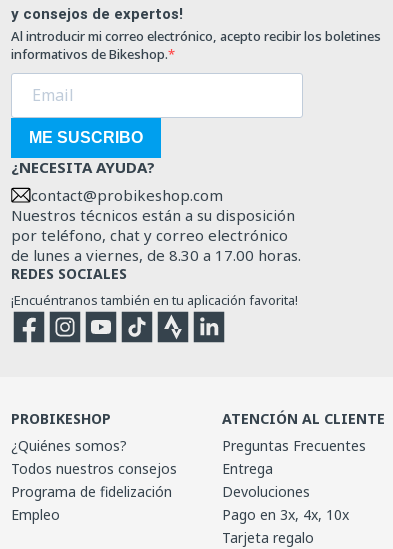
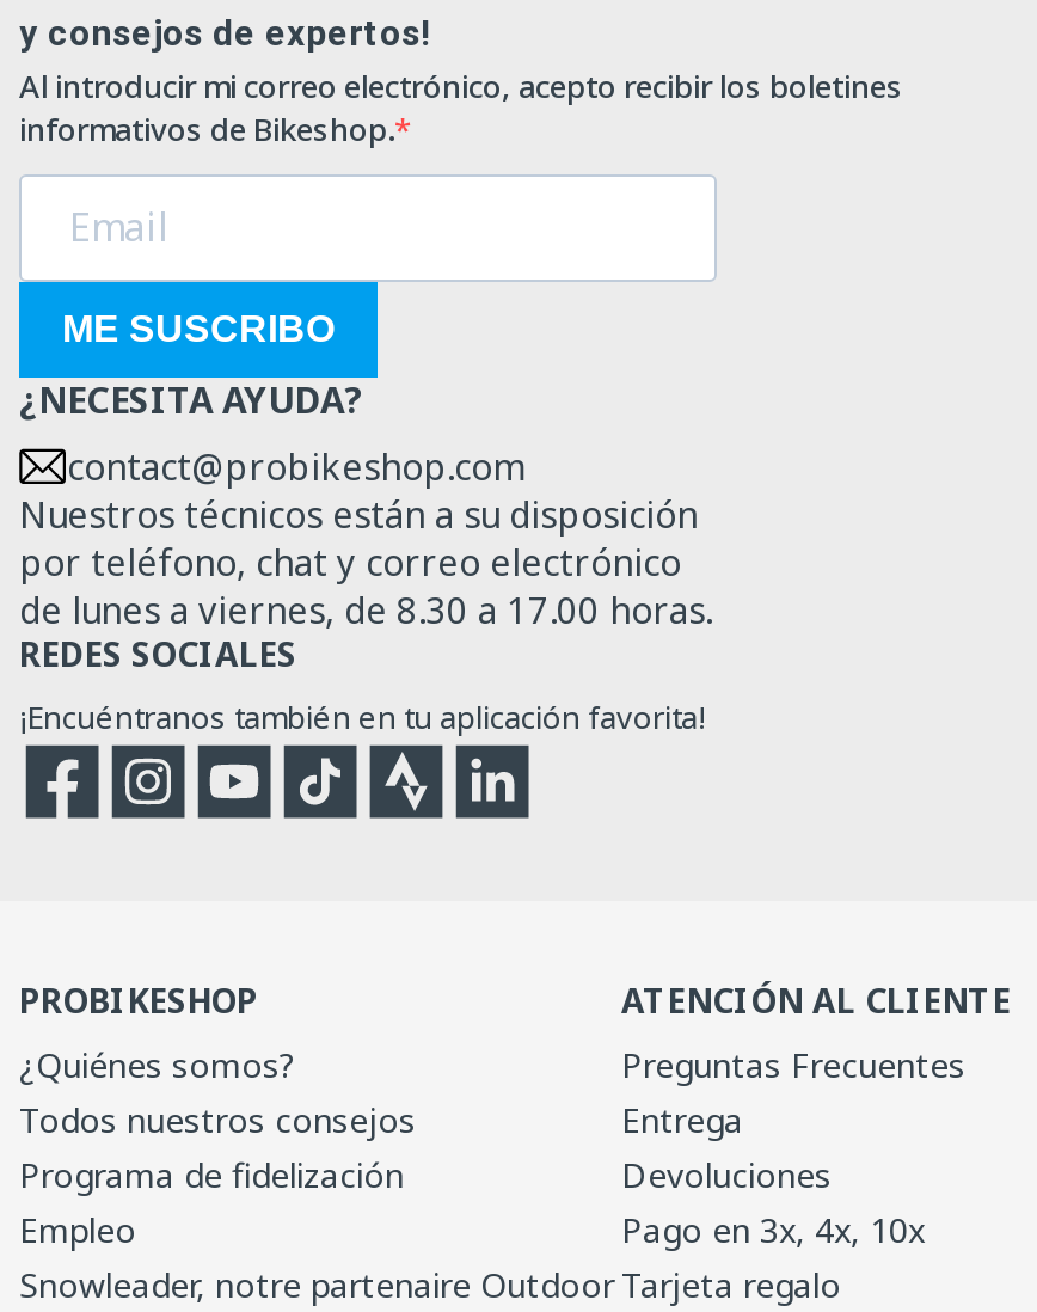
+ Snowleader, notre partenaire Outdoor
